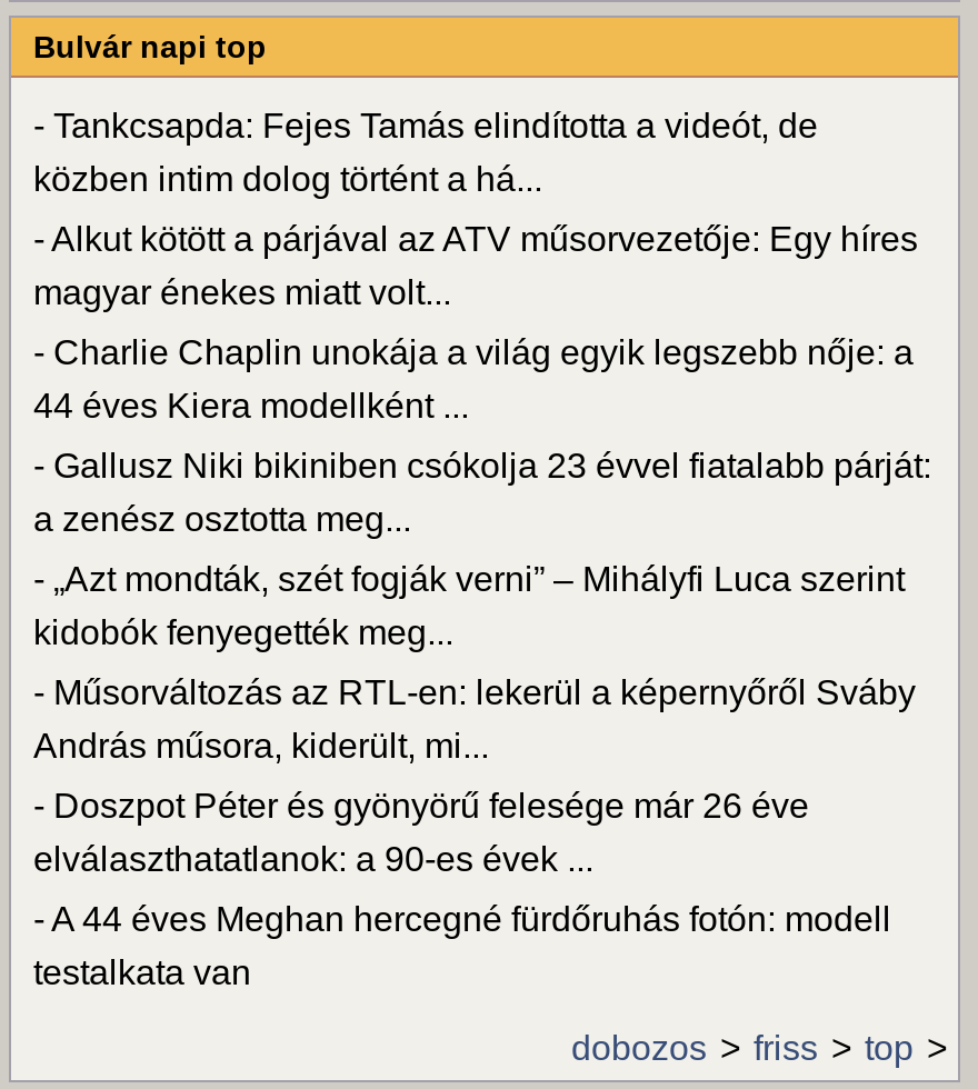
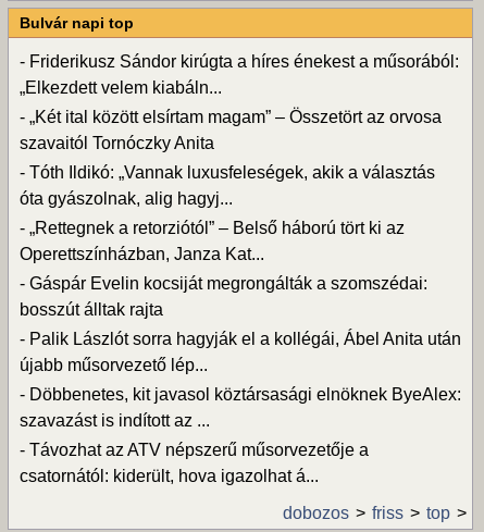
- - Tankcsapda: Fejes Tamás elindította a videót, de
- közben intim dolog történt a há...
+ - Friderikusz Sándor kirúgta a híres énekest a műsorából:
+ „Elkezdett velem kiabáln...

- - Alkut kötött a párjával az ATV műsorvezetője: Egy híres
- magyar énekes miatt volt...
+ - „Két ital között elsírtam magam” – Összetört az orvosa
+ szavaitól Tornóczky Anita

- - Charlie Chaplin unokája a világ egyik legszebb nője: a
- 44 éves Kiera modellként ...
+ - Tóth Ildikó: „Vannak luxusfeleségek, akik a választás
+ óta gyászolnak, alig hagyj...

- - Gallusz Niki bikiniben csókolja 23 évvel fiatalabb párját:
- a zenész osztotta meg...
+ - „Rettegnek a retorziótól” – Belső háború tört ki az
+ Operettszínházban, Janza Kat...

- - „Azt mondták, szét fogják verni” – Mihályfi Luca szerint
- kidobók fenyegették meg...
+ - Gáspár Evelin kocsiját megrongálták a szomszédai:
+ bosszút álltak rajta

- - Műsorváltozás az RTL-en: lekerül a képernyőről Sváby
- András műsora, kiderült, mi...
+ - Palik Lászlót sorra hagyják el a kollégái, Ábel Anita után
+ újabb műsorvezető lép...

- - Doszpot Péter és gyönyörű felesége már 26 éve
- elválaszthatatlanok: a 90-es évek ...
+ - Döbbenetes, kit javasol köztársasági elnöknek ByeAlex:
+ szavazást is indított az ...

- - A 44 éves Meghan hercegné fürdőruhás fotón: modell
- testalkata van
+ - Távozhat az ATV népszerű műsorvezetője a
+ csatornától: kiderült, hova igazolhat á...
